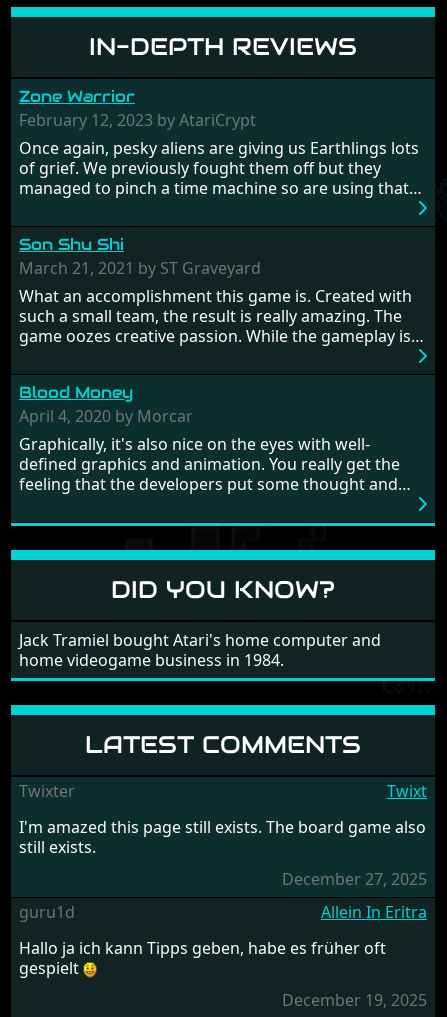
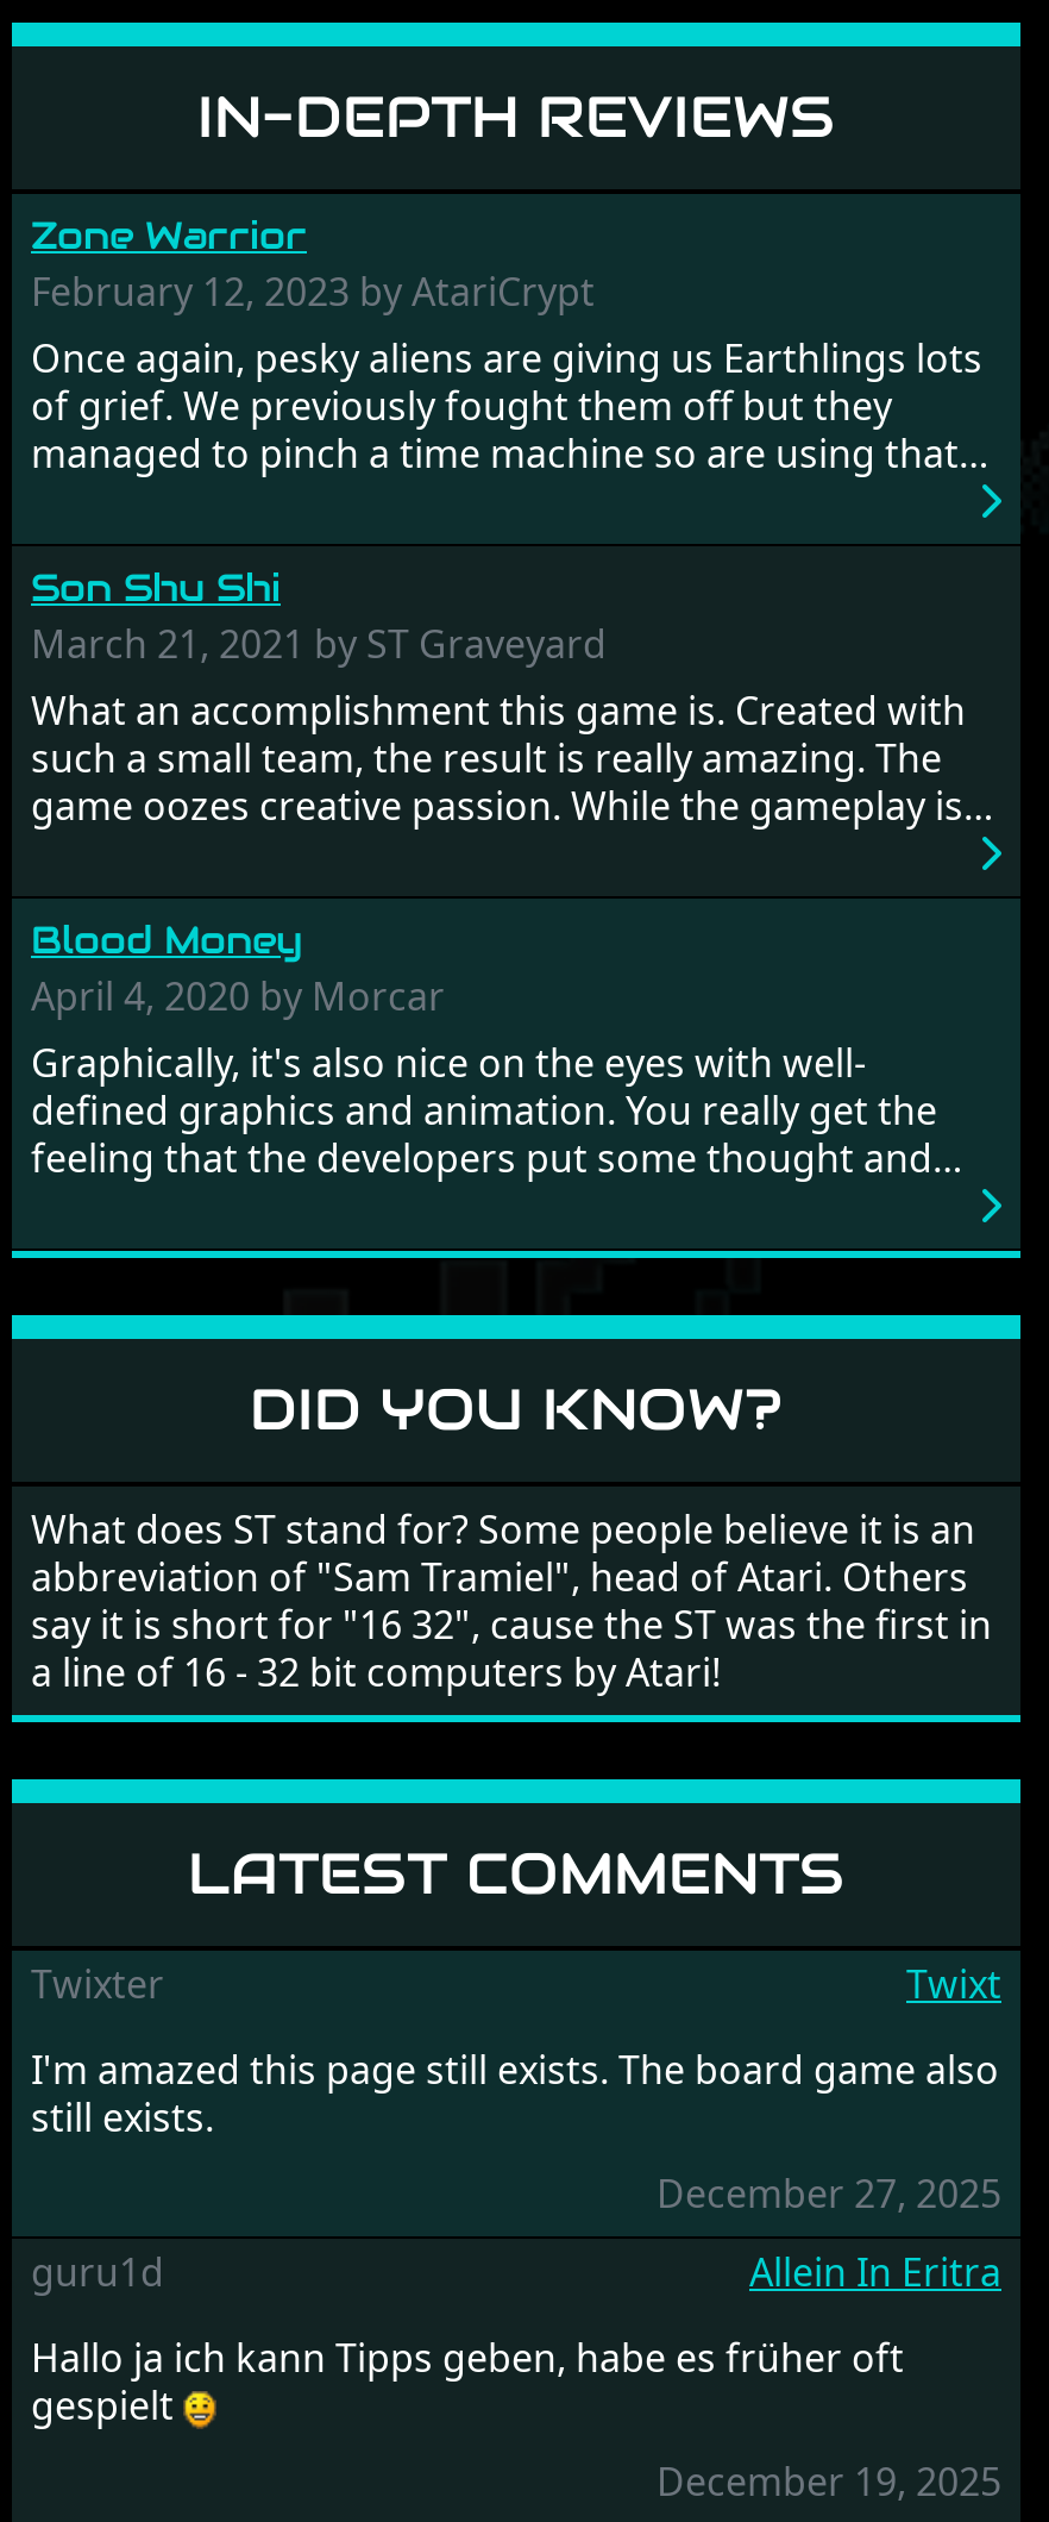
- Jack Tramiel bought Atari's home computer and
- home videogame business in 1984.
+ What does ST stand for? Some people believe it is an
+ abbreviation of "Sam Tramiel", head of Atari. Others
+ say it is short for "16 32", cause the ST was the first in
+ a line of 16 - 32 bit computers by Atari!
